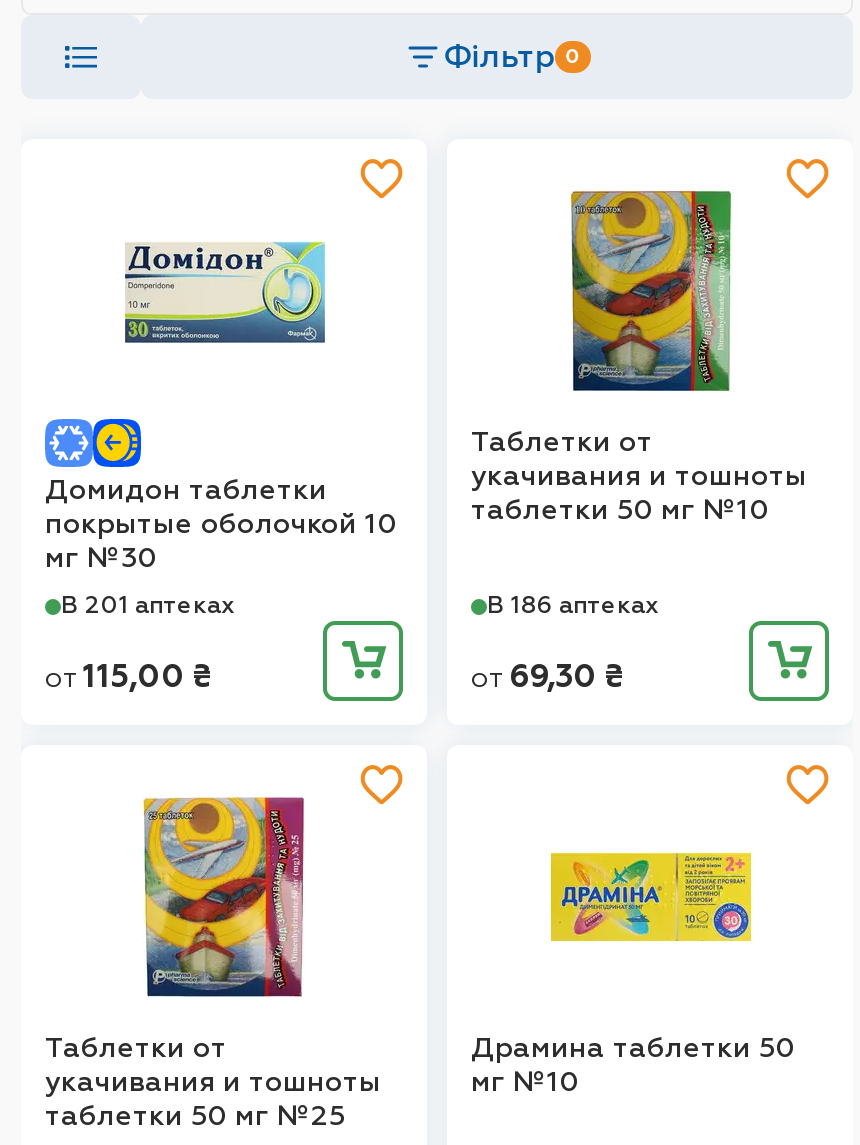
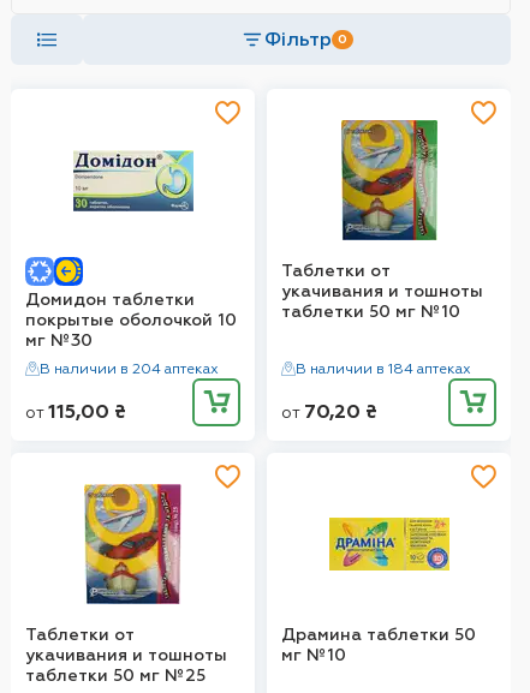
- В 201 аптеках
+ В наличии в 204 аптеках

- В 186 аптеках
+ В наличии в 184 аптеках

- от 69,30 ₴
+ от 70,20 ₴
